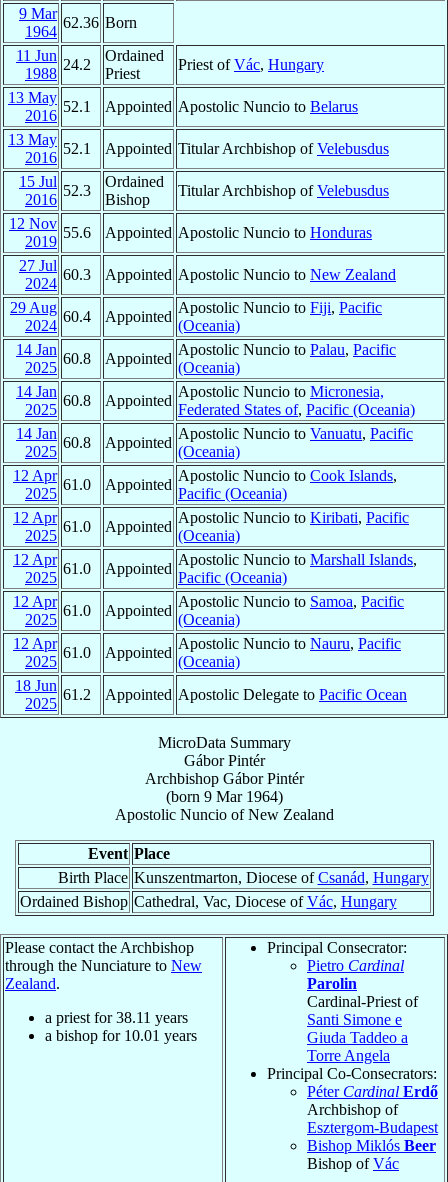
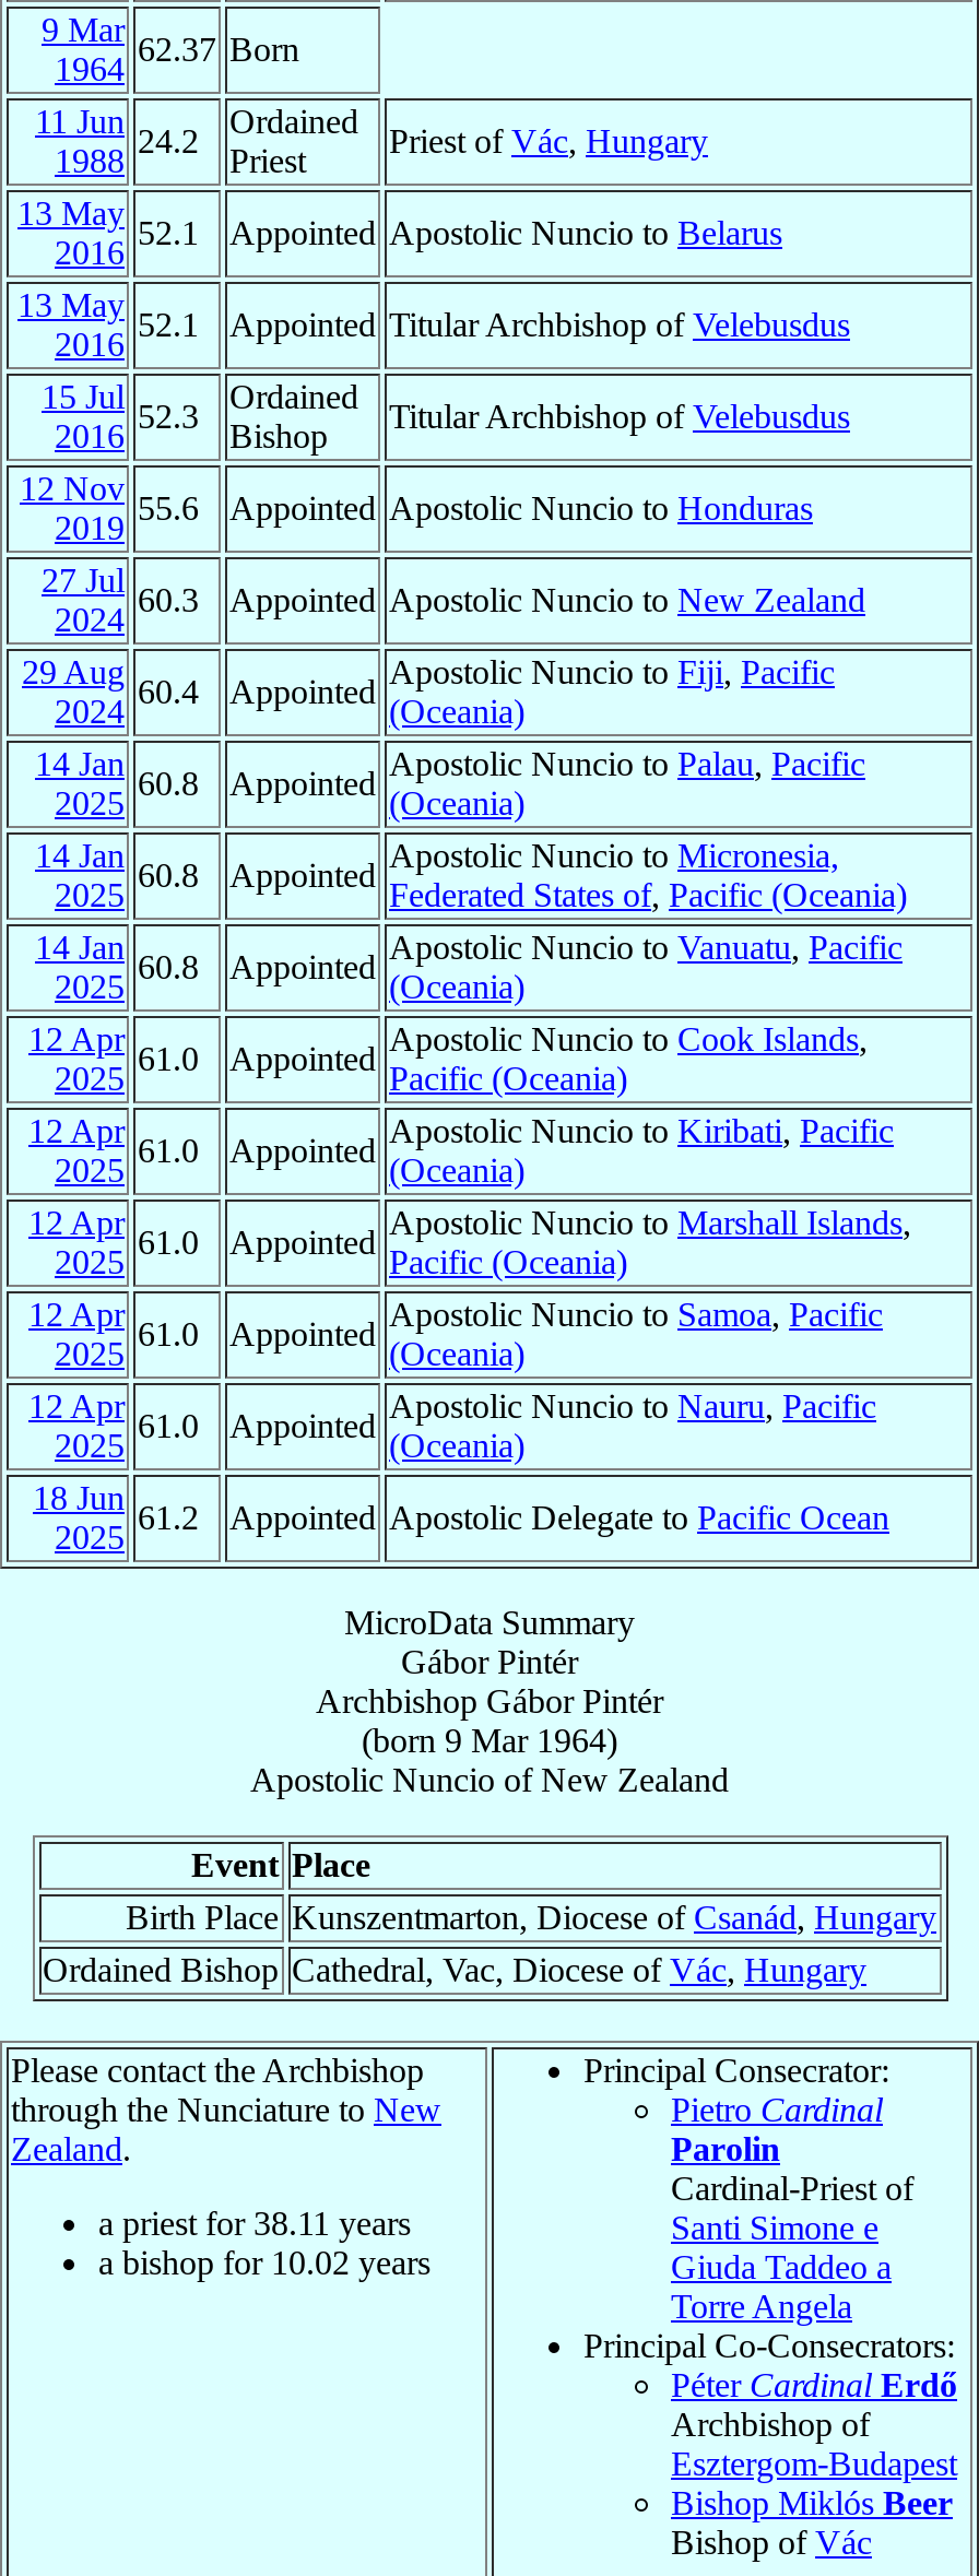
- 62.36 Born
+ 62.37 Born

- a bishop for 10.01 years
+ a bishop for 10.02 years
